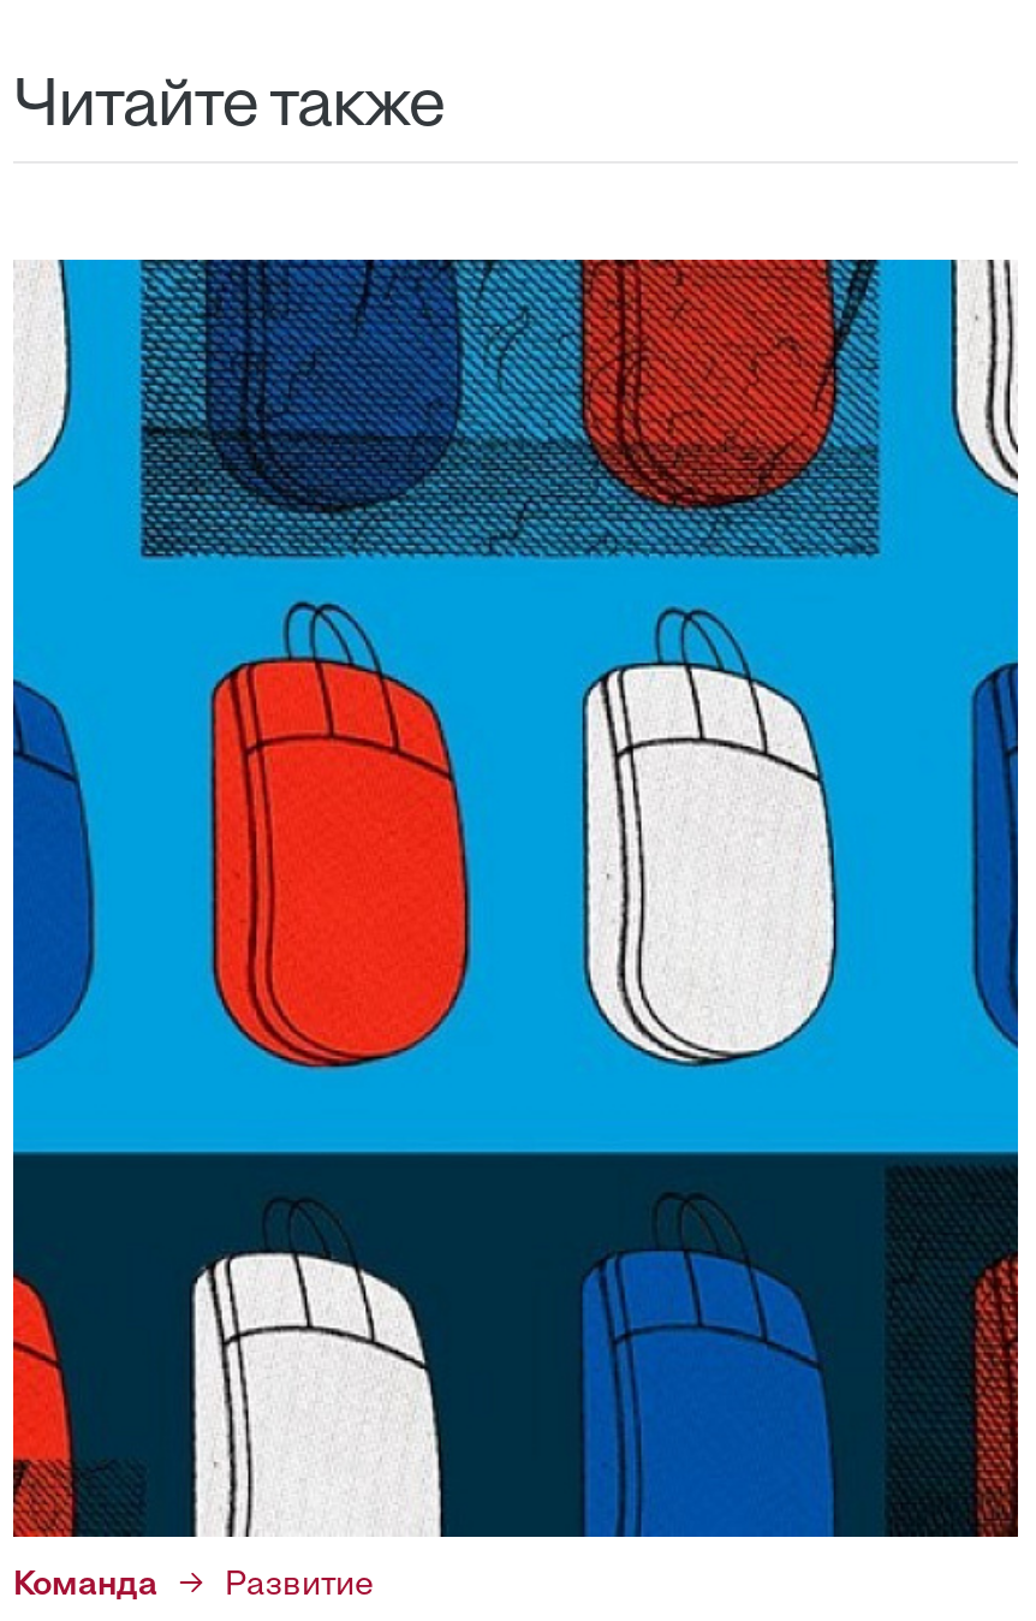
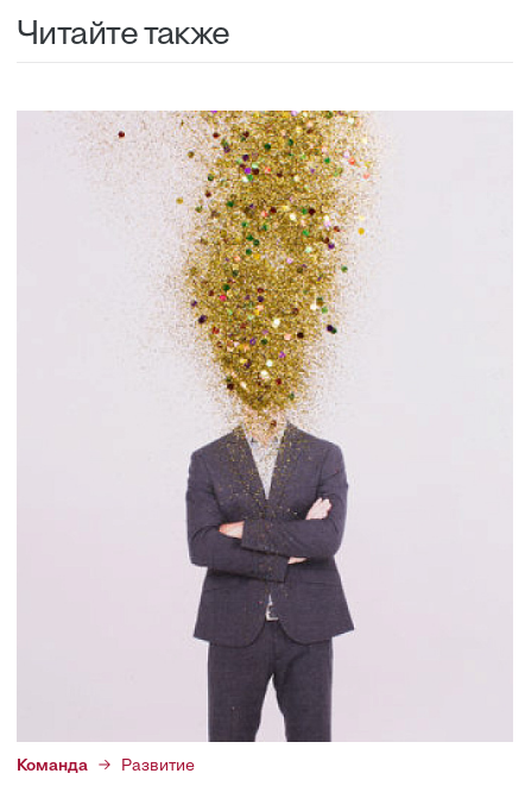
- [image]
+ [image]
